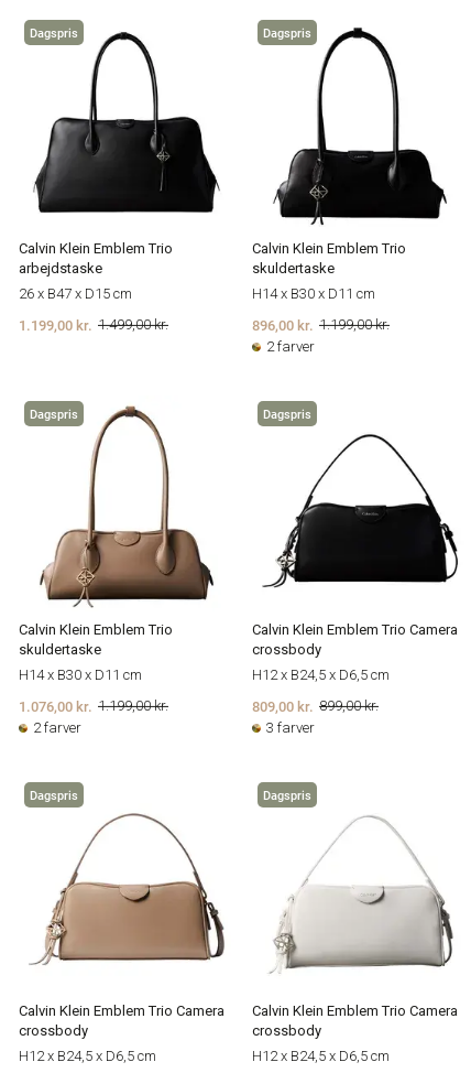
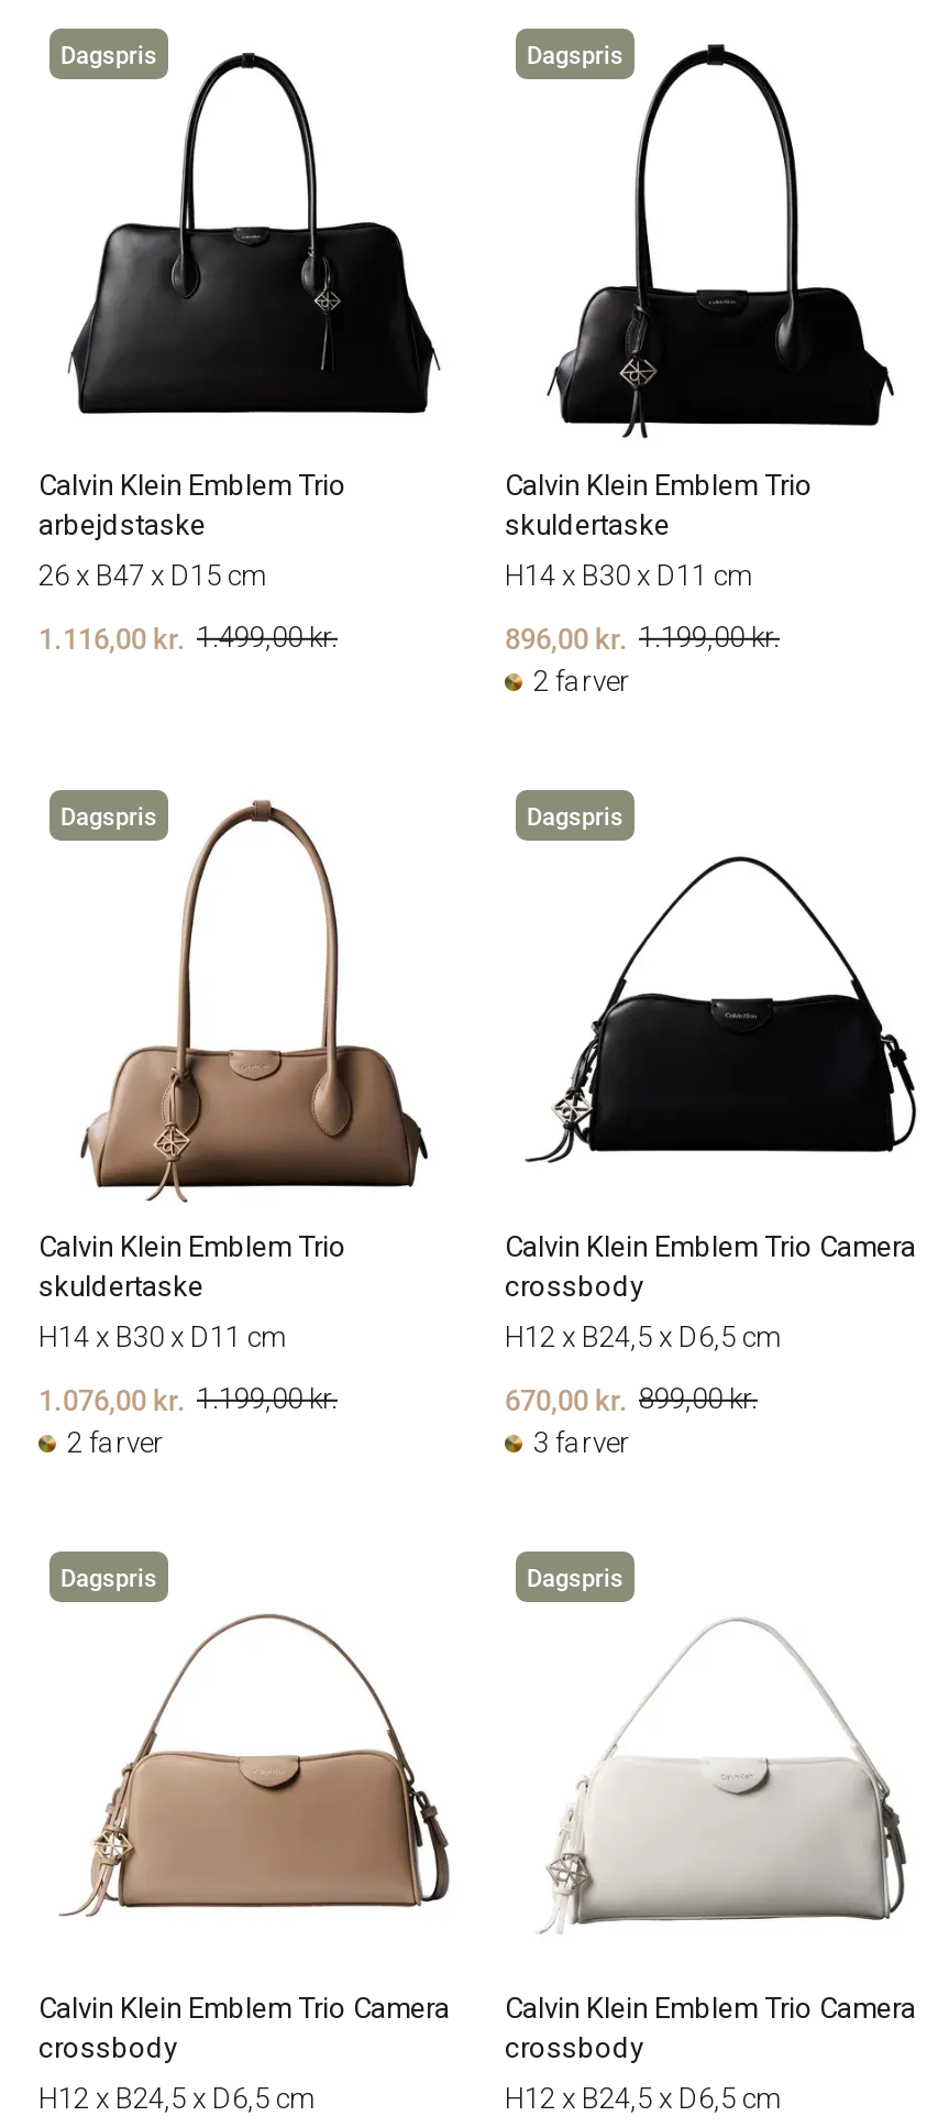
- 1.199,00 kr.
+ 1.116,00 kr.

- 809,00 kr. 899,00 kr.
+ 670,00 kr. 899,00 kr.
